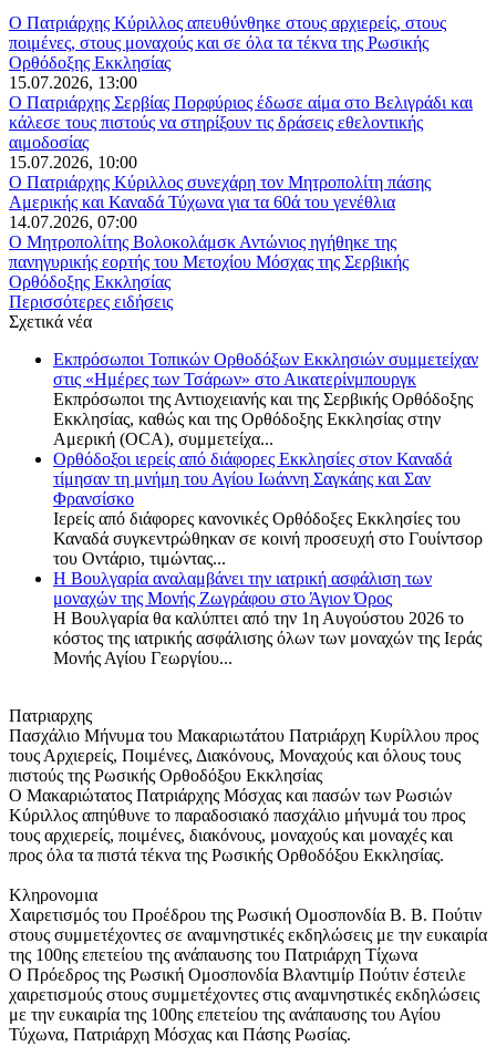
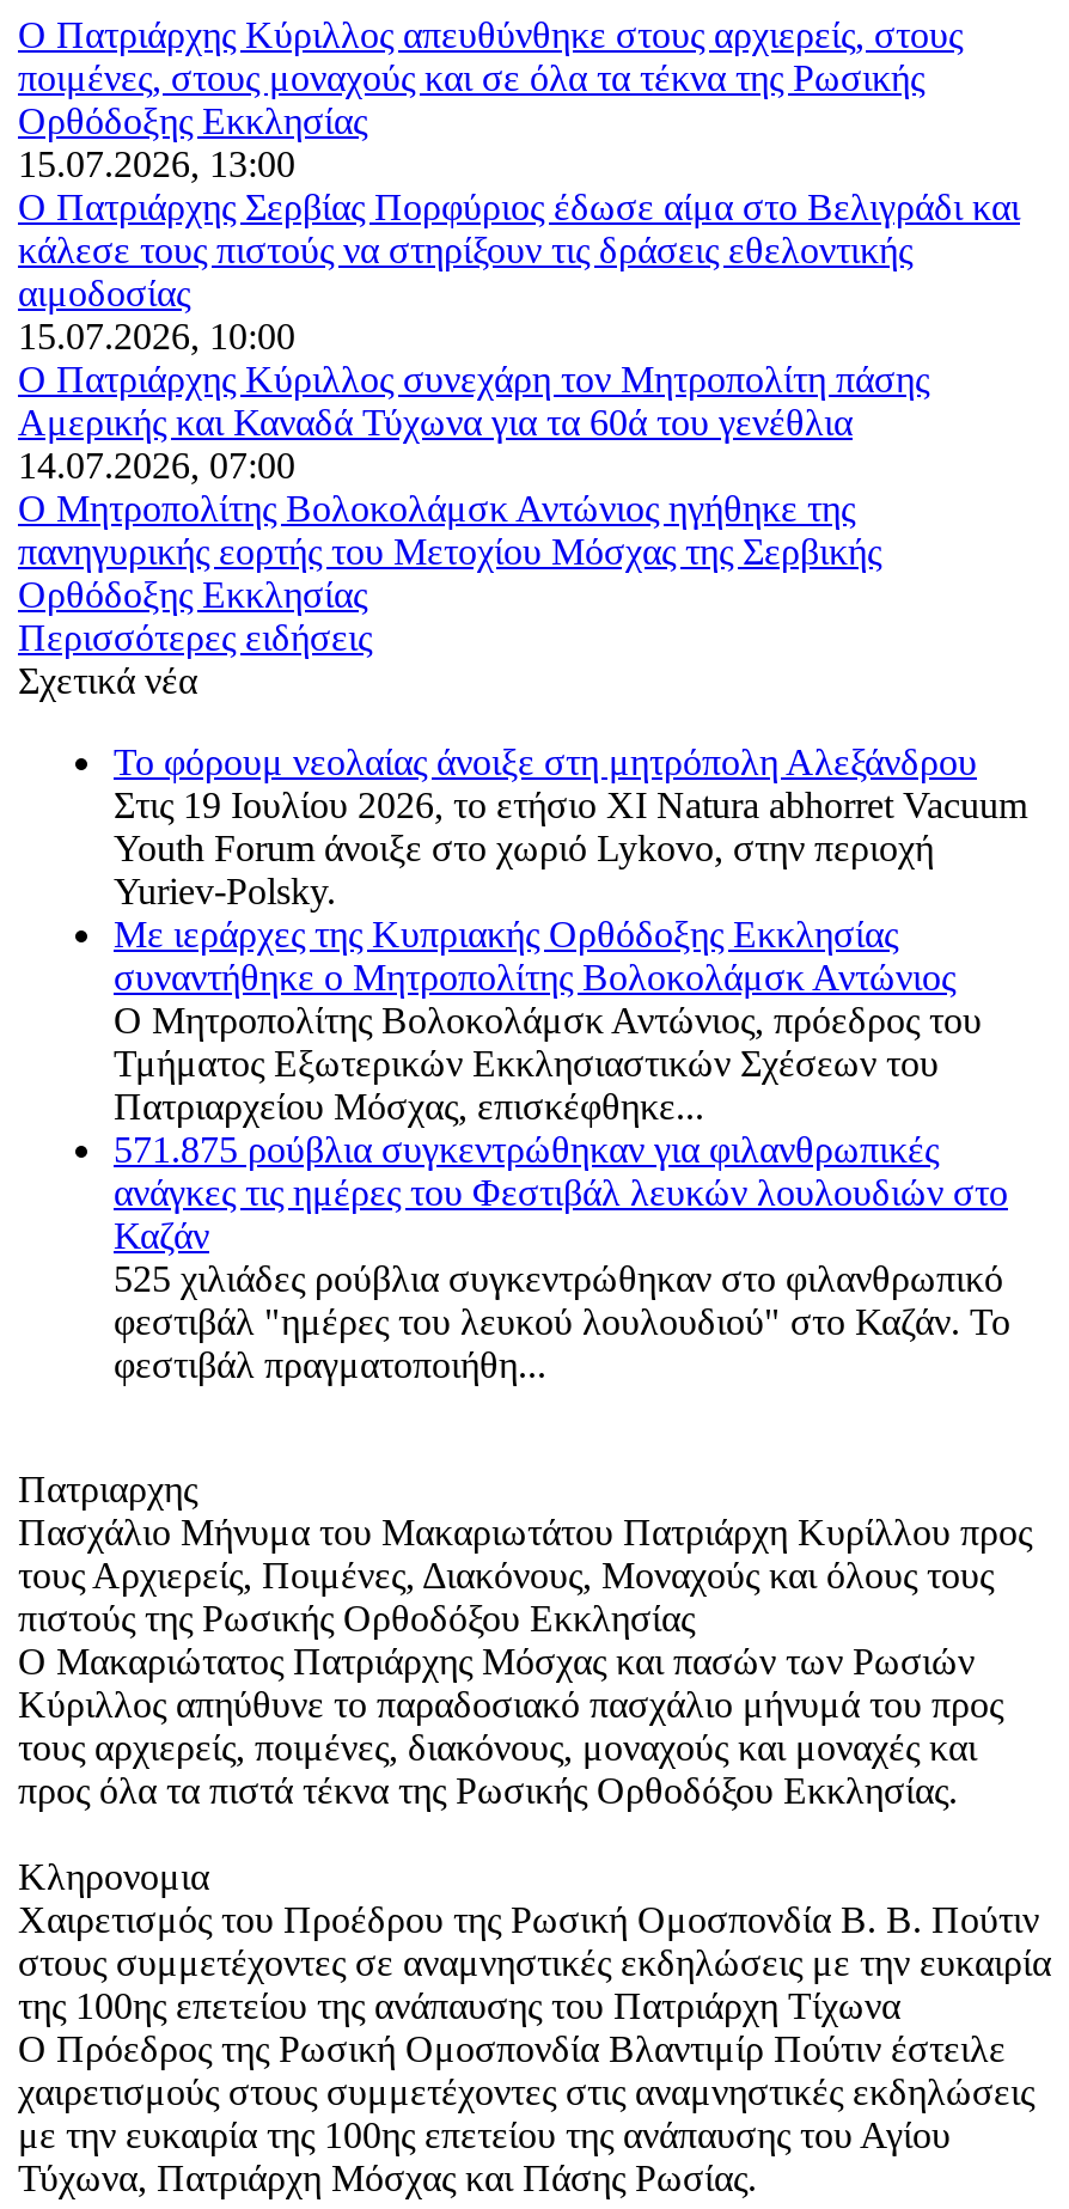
- Εκπρόσωποι Τοπικών Ορθοδόξων Εκκλησιών συμμετείχαν
- στις «Ημέρες των Τσάρων» στο Αικατερίνμπουργκ
- Εκπρόσωποι της Αντιοχειανής και της Σερβικής Ορθόδοξης
- Εκκλησίας, καθώς και της Ορθόδοξης Εκκλησίας στην
- Αμερική (OCA), συμμετείχα...
- Ορθόδοξοι ιερείς από διάφορες Εκκλησίες στον Καναδά
- τίμησαν τη μνήμη του Αγίου Ιωάννη Σαγκάης και Σαν
- Φρανσίσκο
- Ιερείς από διάφορες κανονικές Ορθόδοξες Εκκλησίες του
- Καναδά συγκεντρώθηκαν σε κοινή προσευχή στο Γουίντσορ
- του Οντάριο, τιμώντας...
- Η Βουλγαρία αναλαμβάνει την ιατρική ασφάλιση των
- μοναχών της Μονής Ζωγράφου στο Άγιον Όρος
- Η Βουλγαρία θα καλύπτει από την 1η Αυγούστου 2026 το
- κόστος της ιατρικής ασφάλισης όλων των μοναχών της Ιεράς
- Μονής Αγίου Γεωργίου...
+ Το φόρουμ νεολαίας άνοιξε στη μητρόπολη Αλεξάνδρου
+ Στις 19 Ιουλίου 2026, το ετήσιο XI Natura abhorret Vacuum
+ Youth Forum άνοιξε στο χωριό Lykovo, στην περιοχή
+ Yuriev-Polsky.
+ Με ιεράρχες της Κυπριακής Ορθόδοξης Εκκλησίας
+ συναντήθηκε ο Μητροπολίτης Βολοκολάμσκ Αντώνιος
+ Ο Μητροπολίτης Βολοκολάμσκ Αντώνιος, πρόεδρος του
+ Τμήματος Εξωτερικών Εκκλησιαστικών Σχέσεων του
+ Πατριαρχείου Μόσχας, επισκέφθηκε...
+ 571.875 ρούβλια συγκεντρώθηκαν για φιλανθρωπικές
+ ανάγκες τις ημέρες του Φεστιβάλ λευκών λουλουδιών στο
+ Καζάν
+ 525 χιλιάδες ρούβλια συγκεντρώθηκαν στο φιλανθρωπικό
+ φεστιβάλ "ημέρες του λευκού λουλουδιού" στο Καζάν. Το
+ φεστιβάλ πραγματοποιήθη...
